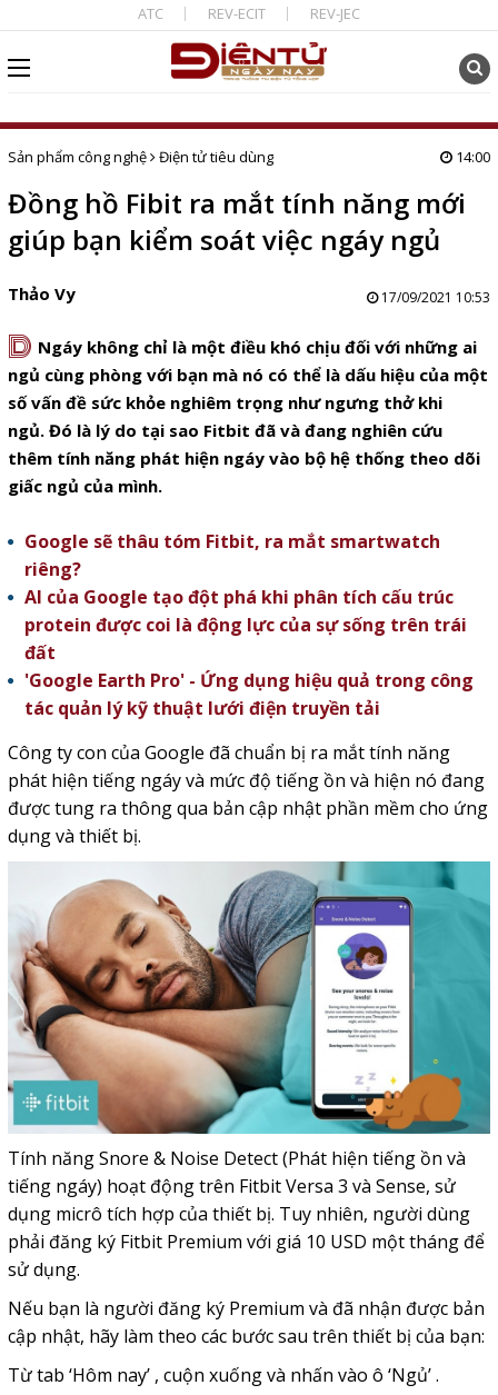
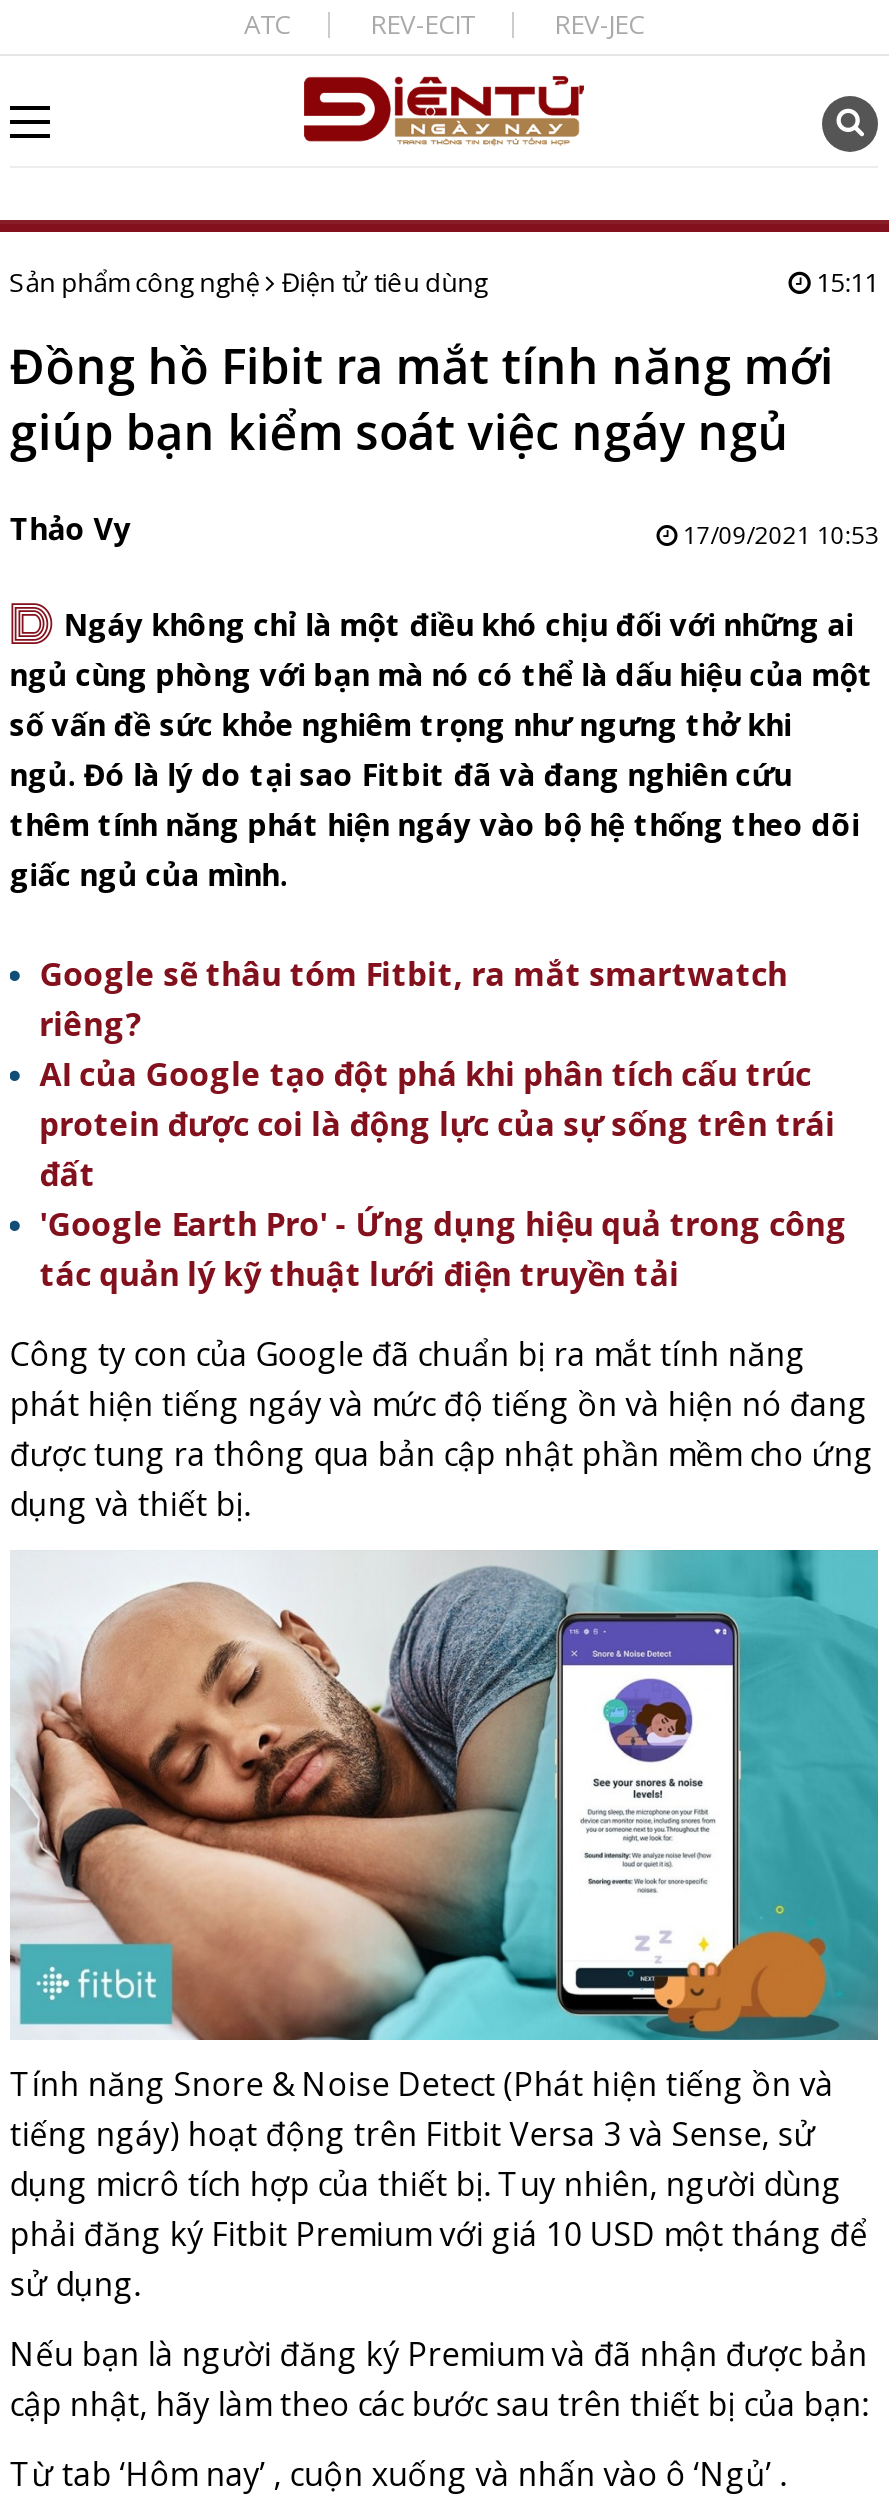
- 14:00
+ 15:11
